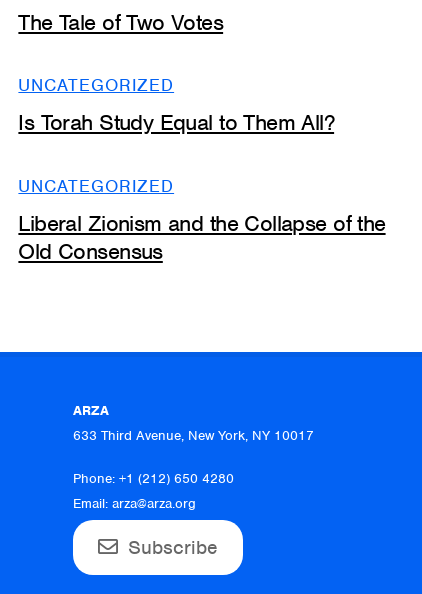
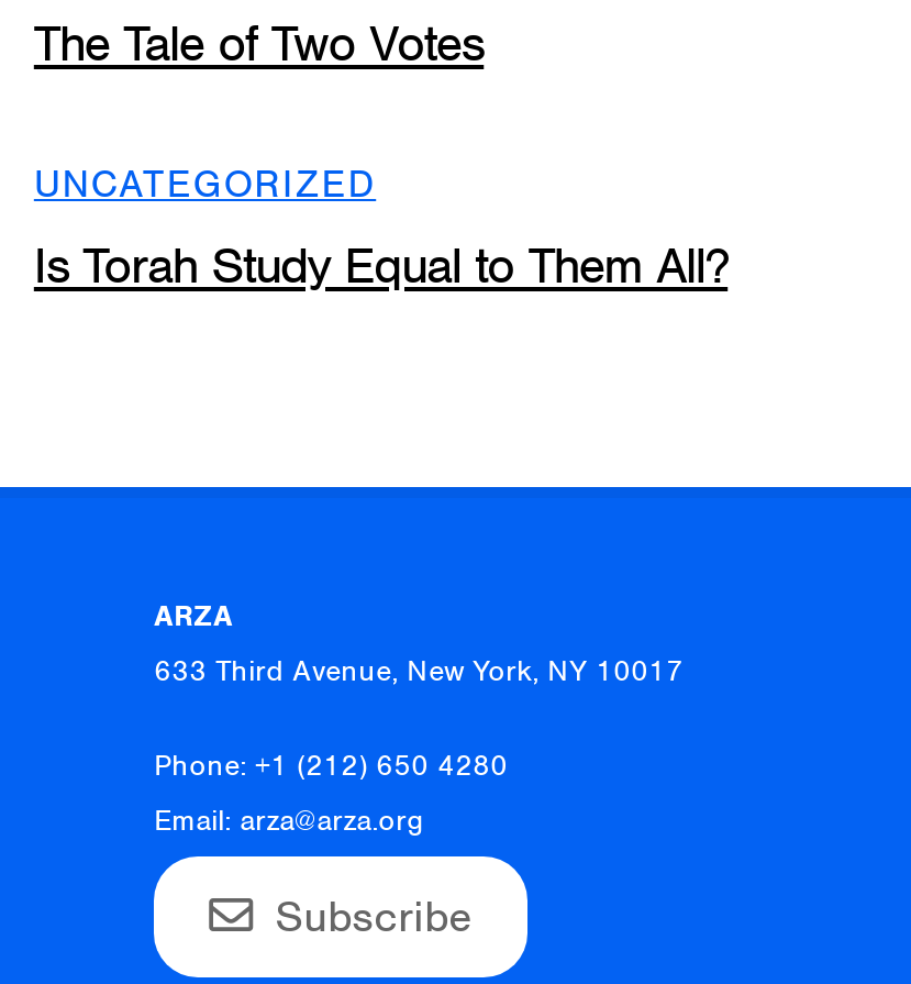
- UNCATEGORIZED
- Liberal Zionism and the Collapse of the
- Old Consensus
